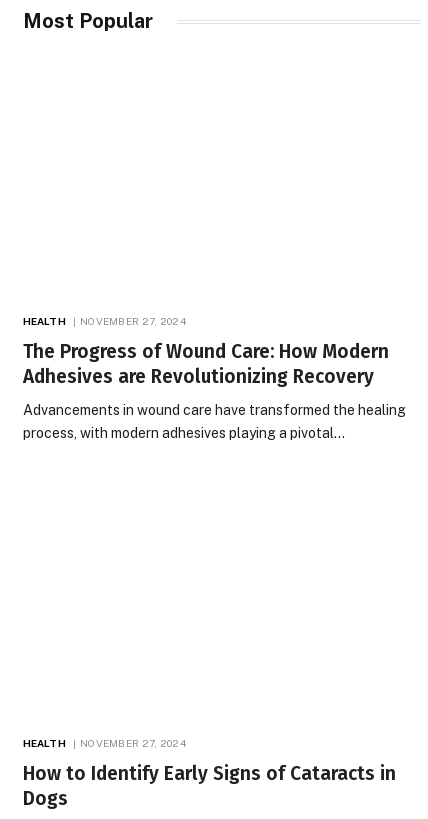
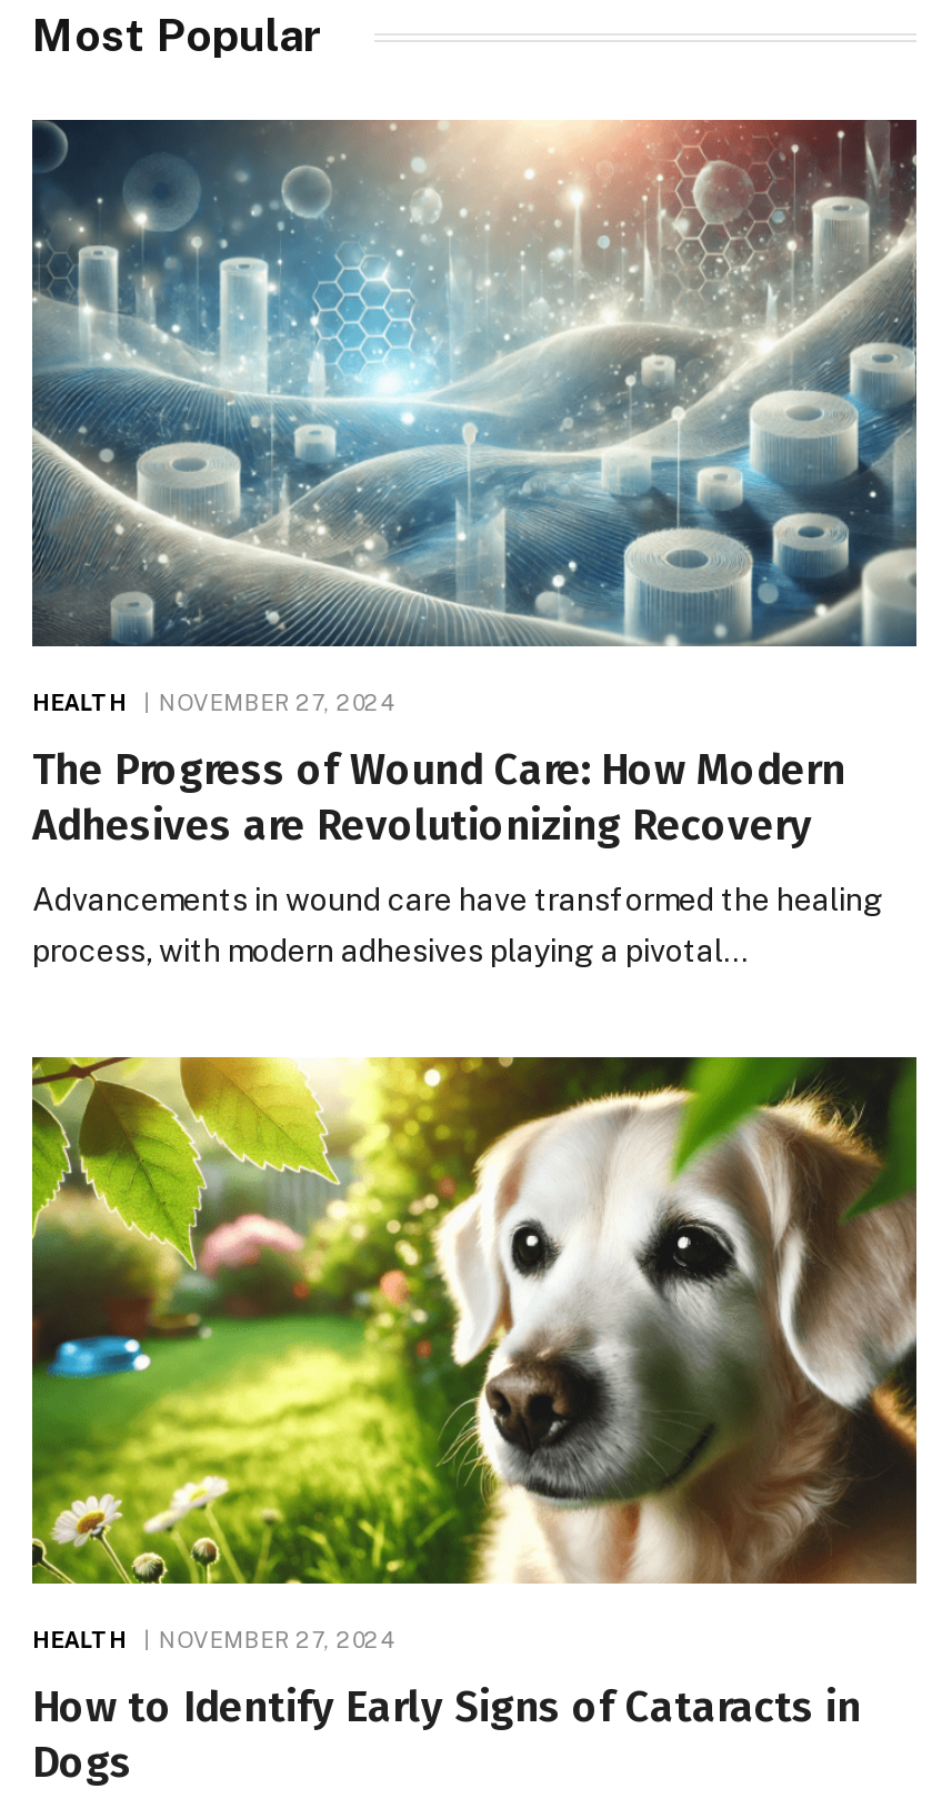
+ [image]

+ [image]
